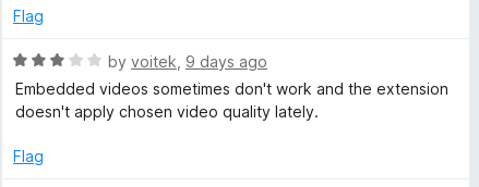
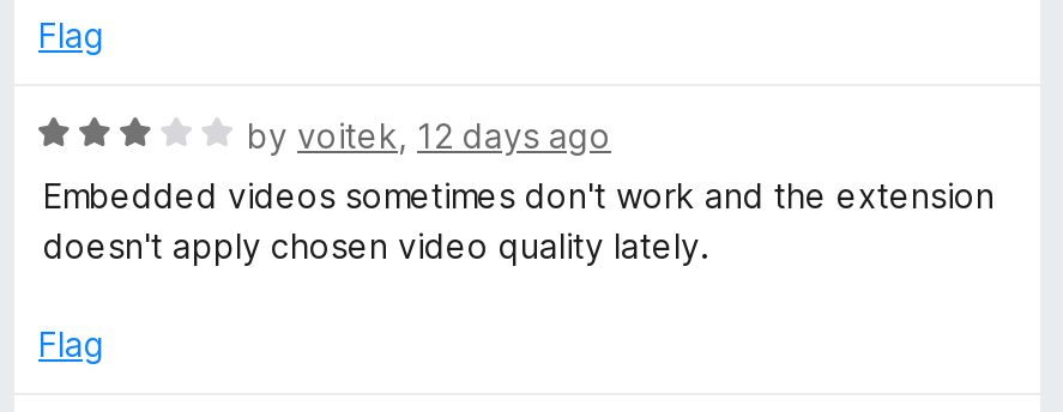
- by voitek, 9 days ago
+ by voitek, 12 days ago
